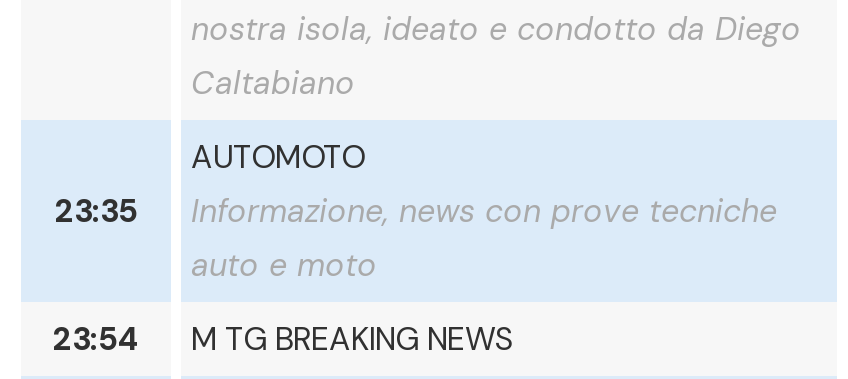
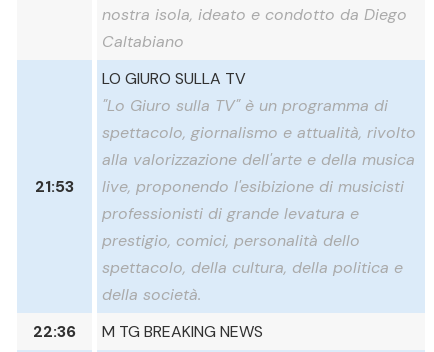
- AUTOMOTO
- Informazione, news con prove tecniche
- auto e moto
+ LO GIURO SULLA TV
+ "Lo Giuro sulla TV" è un programma di
+ spettacolo, giornalismo e attualità, rivolto
+ alla valorizzazione dell'arte e della musica
+ live, proponendo l'esibizione di musicisti
+ professionisti di grande levatura e
+ prestigio, comici, personalità dello
+ spettacolo, della cultura, della politica e
+ della società.

- 23:35
+ 21:53

- 23:54 M TG BREAKING NEWS
+ 22:36 M TG BREAKING NEWS
